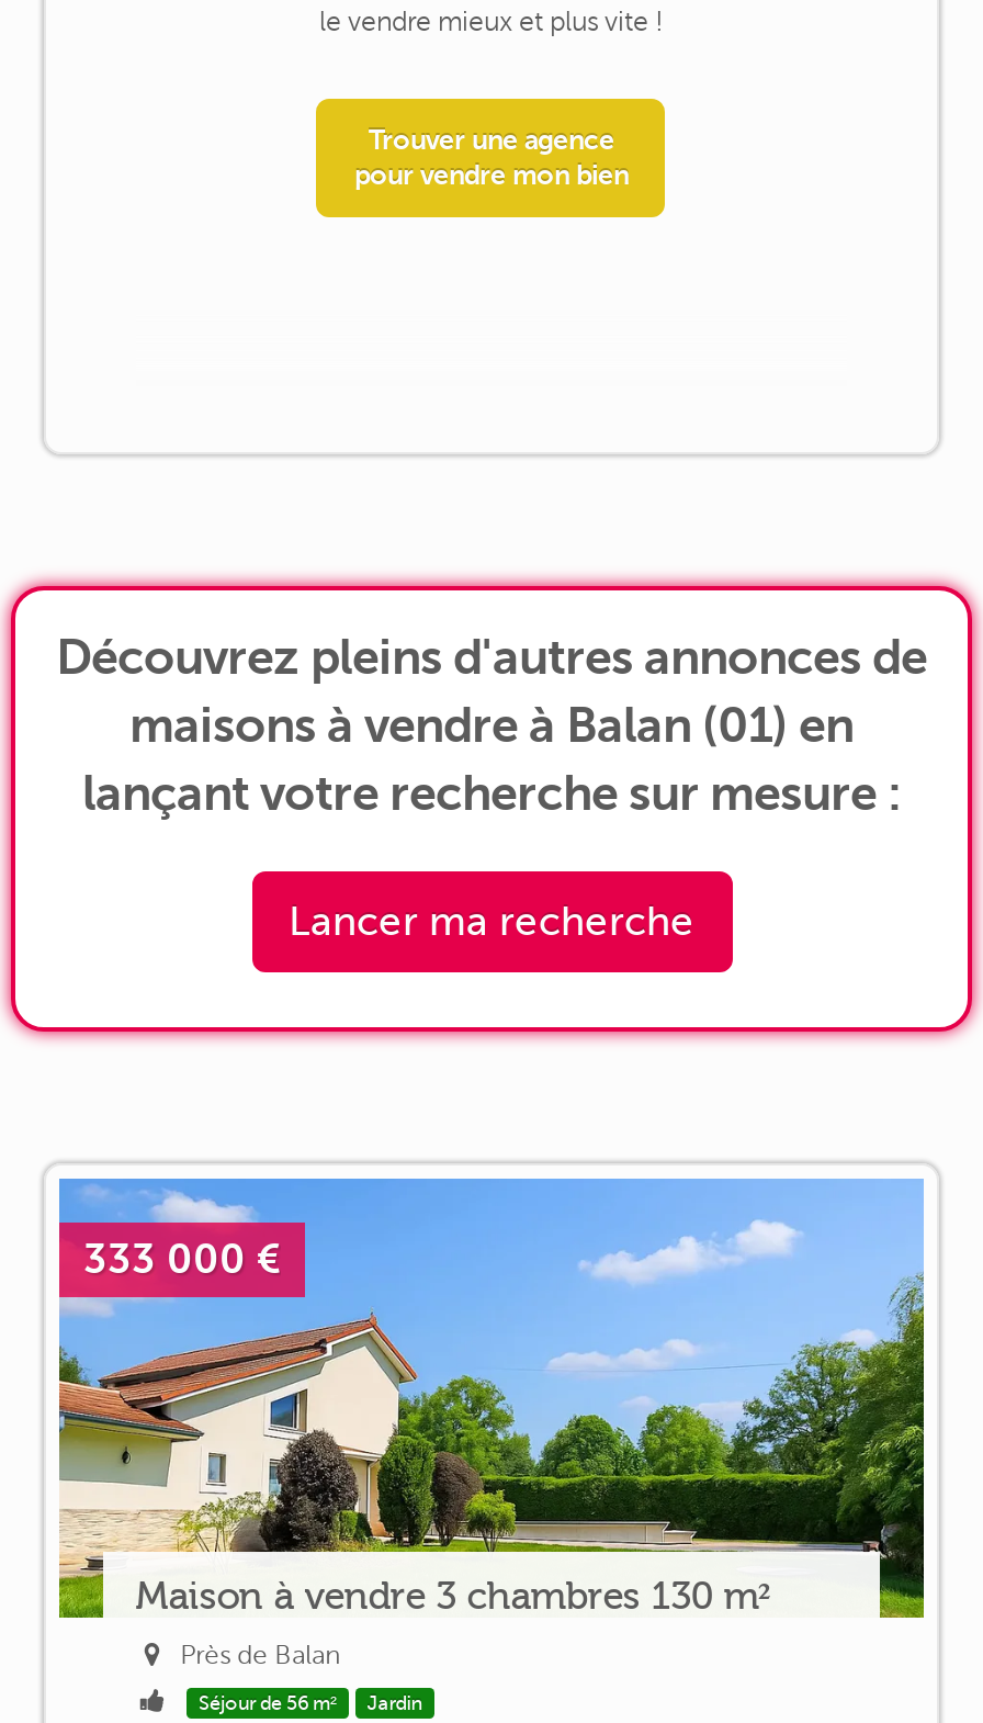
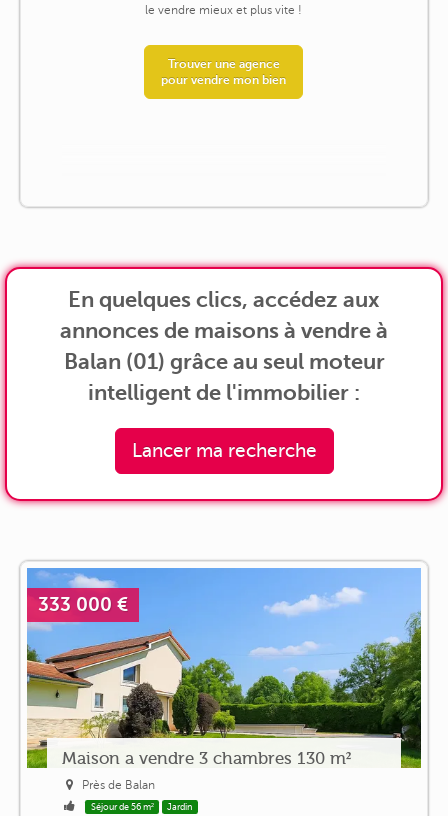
- Découvrez pleins d'autres annonces de
- maisons à vendre à Balan (01) en
- lançant votre recherche sur mesure :
+ En quelques clics, accédez aux
+ annonces de maisons à vendre à
+ Balan (01) grâce au seul moteur
+ intelligent de l'immobilier :

- Maison à vendre 3 chambres 130 m²
+ Maison a vendre 3 chambres 130 m²
